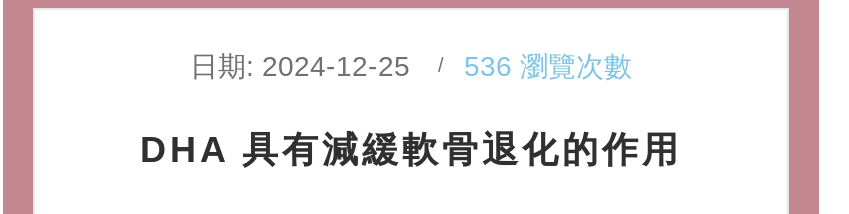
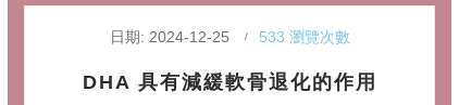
- 日期: 2024-12-25 536 瀏覽次數
+ 日期: 2024-12-25 533 瀏覽次數
